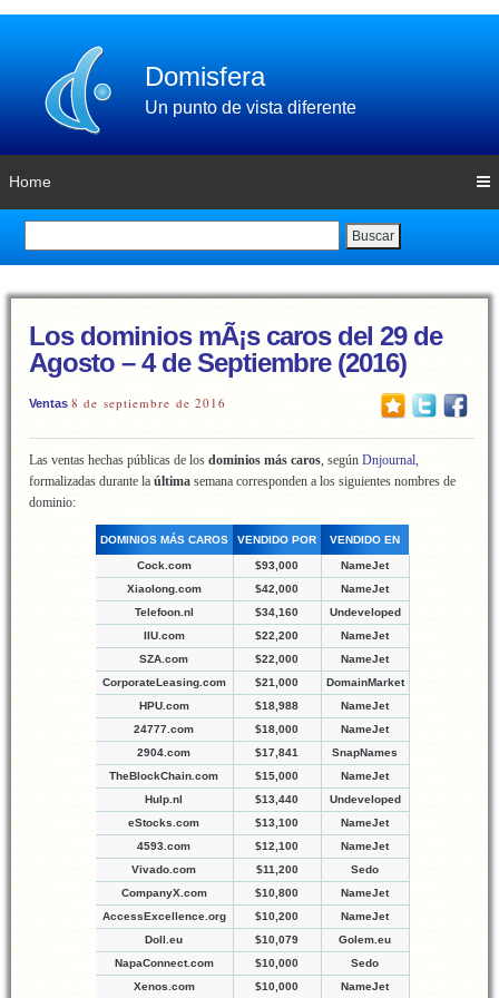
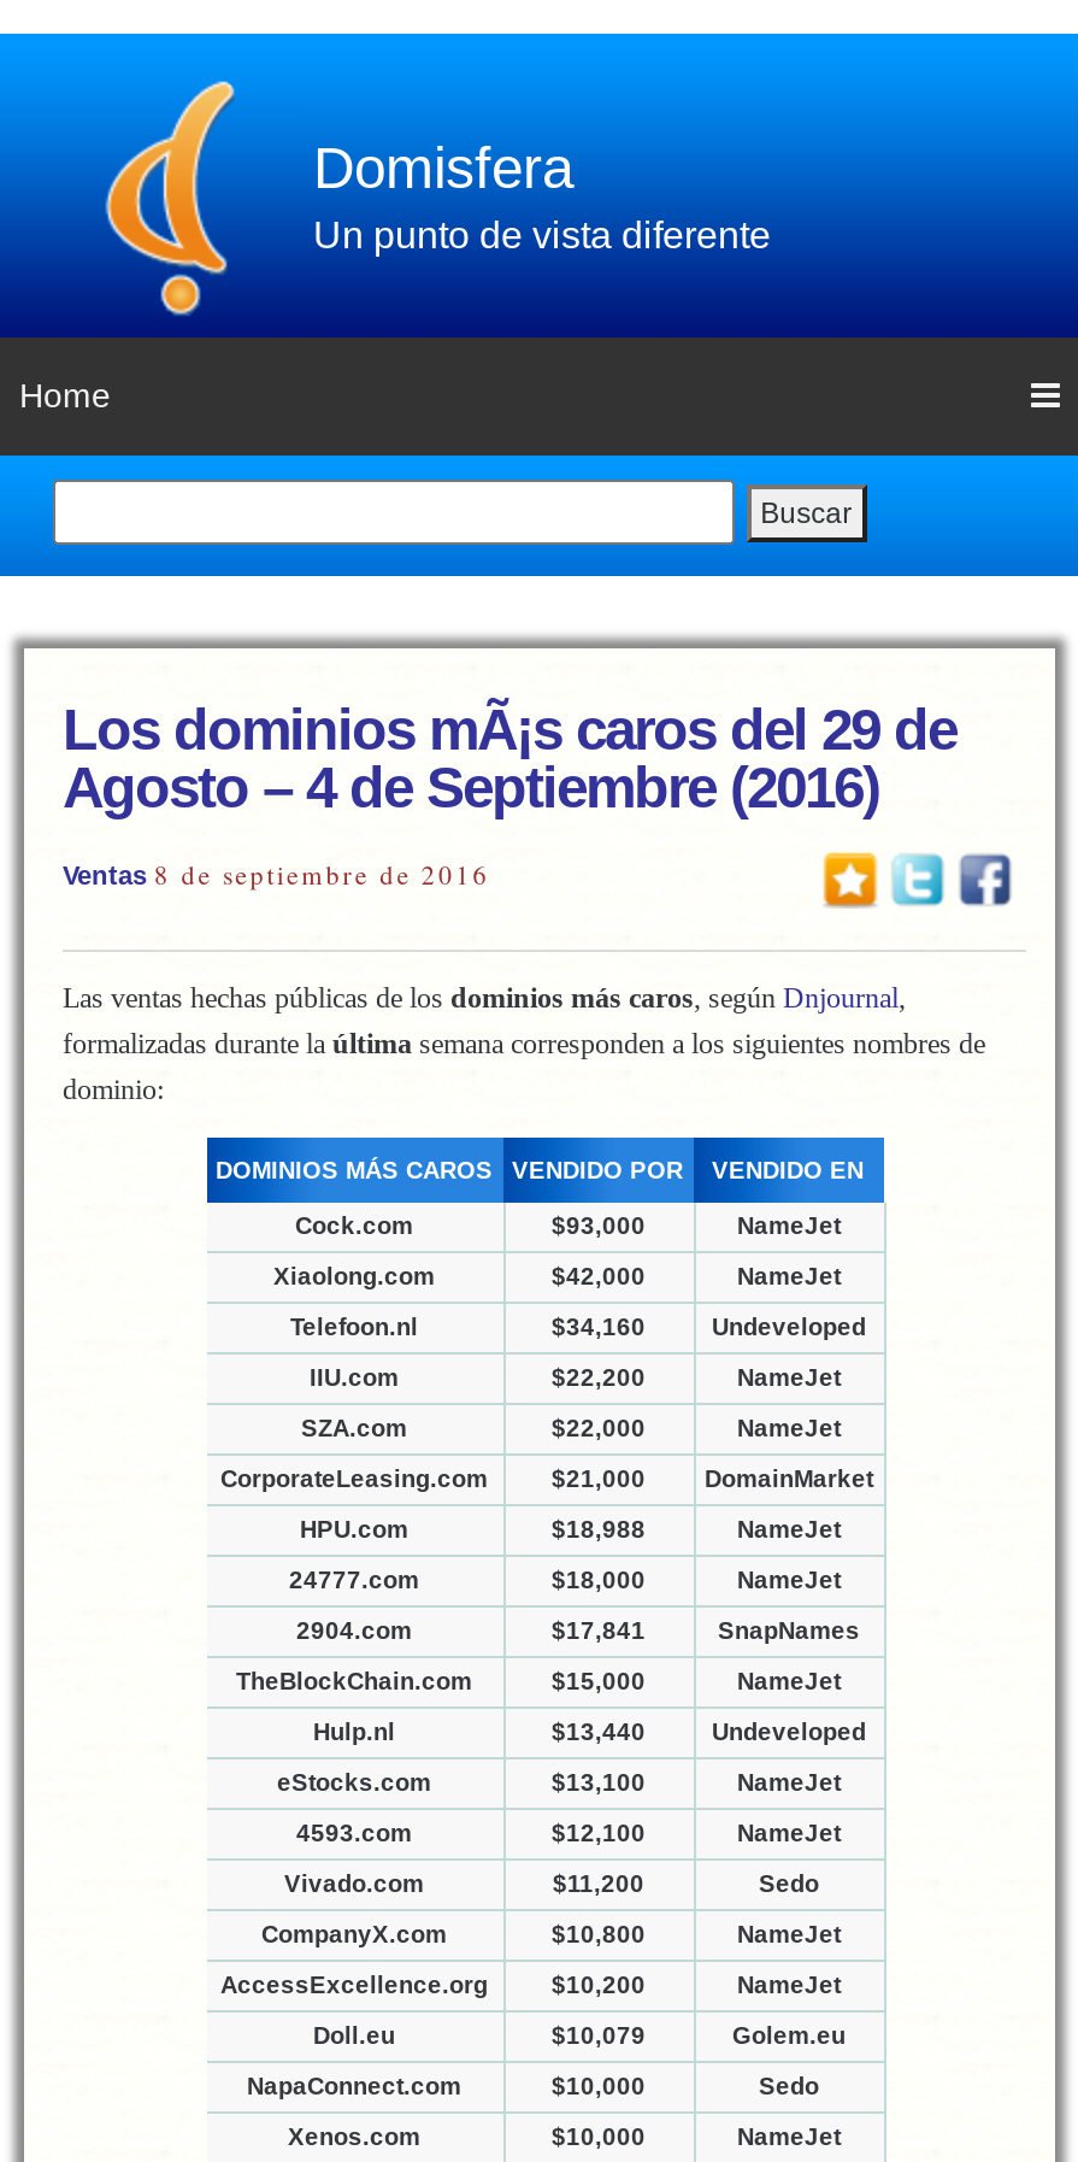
- [image]
+ [image]
